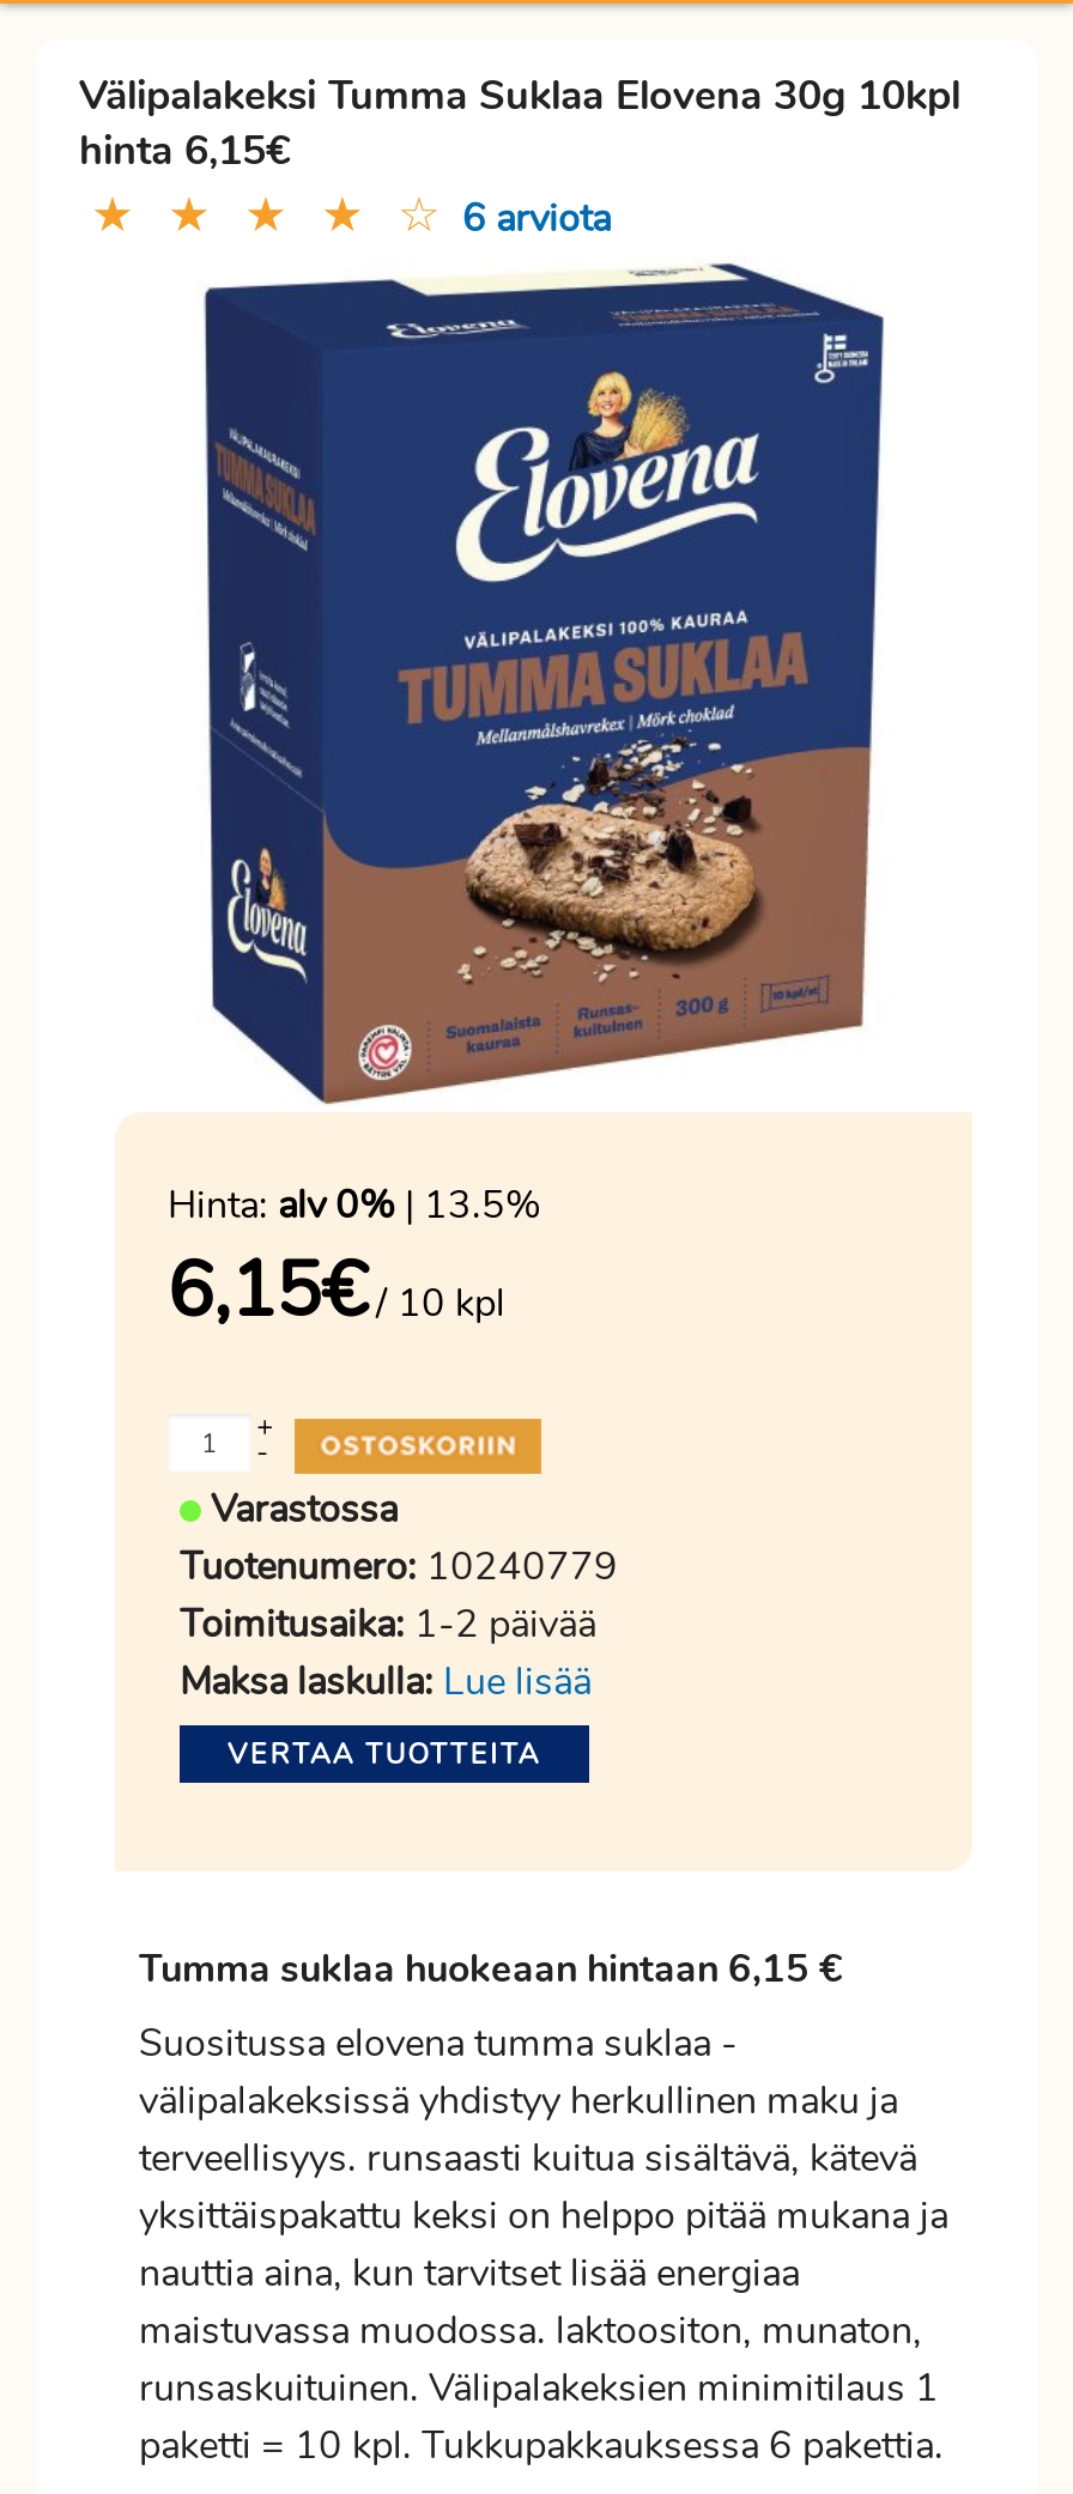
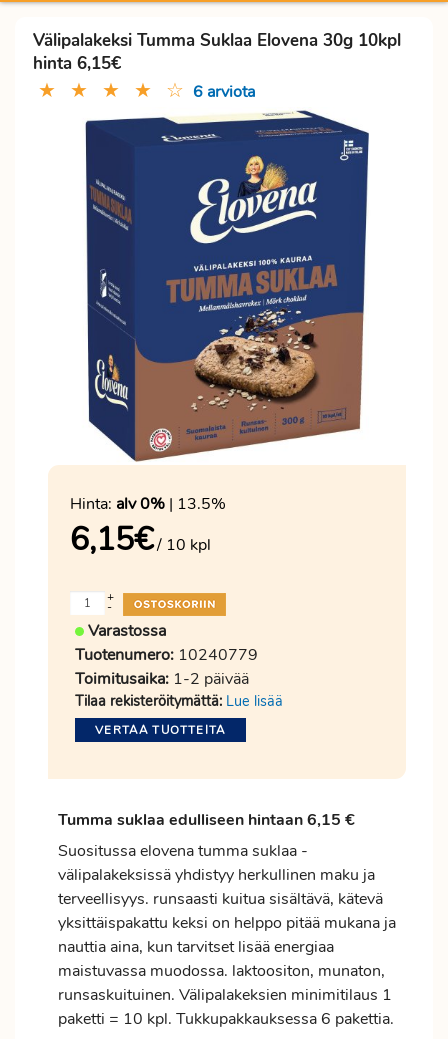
- Maksa laskulla: Lue lisää
+ Tilaa rekisteröitymättä: Lue lisää

- Tumma suklaa huokeaan hintaan 6,15 €
+ Tumma suklaa edulliseen hintaan 6,15 €
